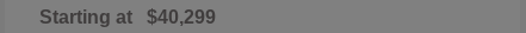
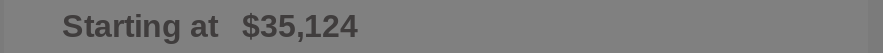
- Starting at $40,299
+ Starting at $35,124
